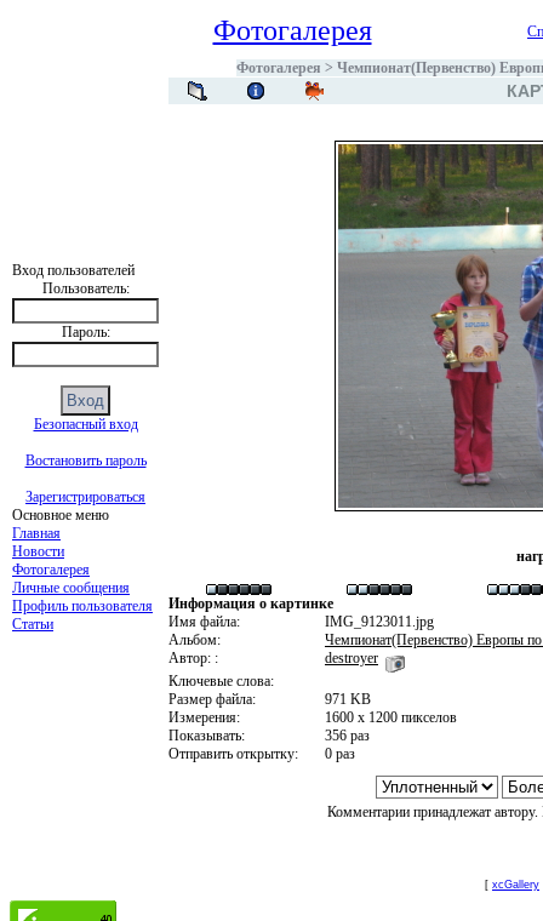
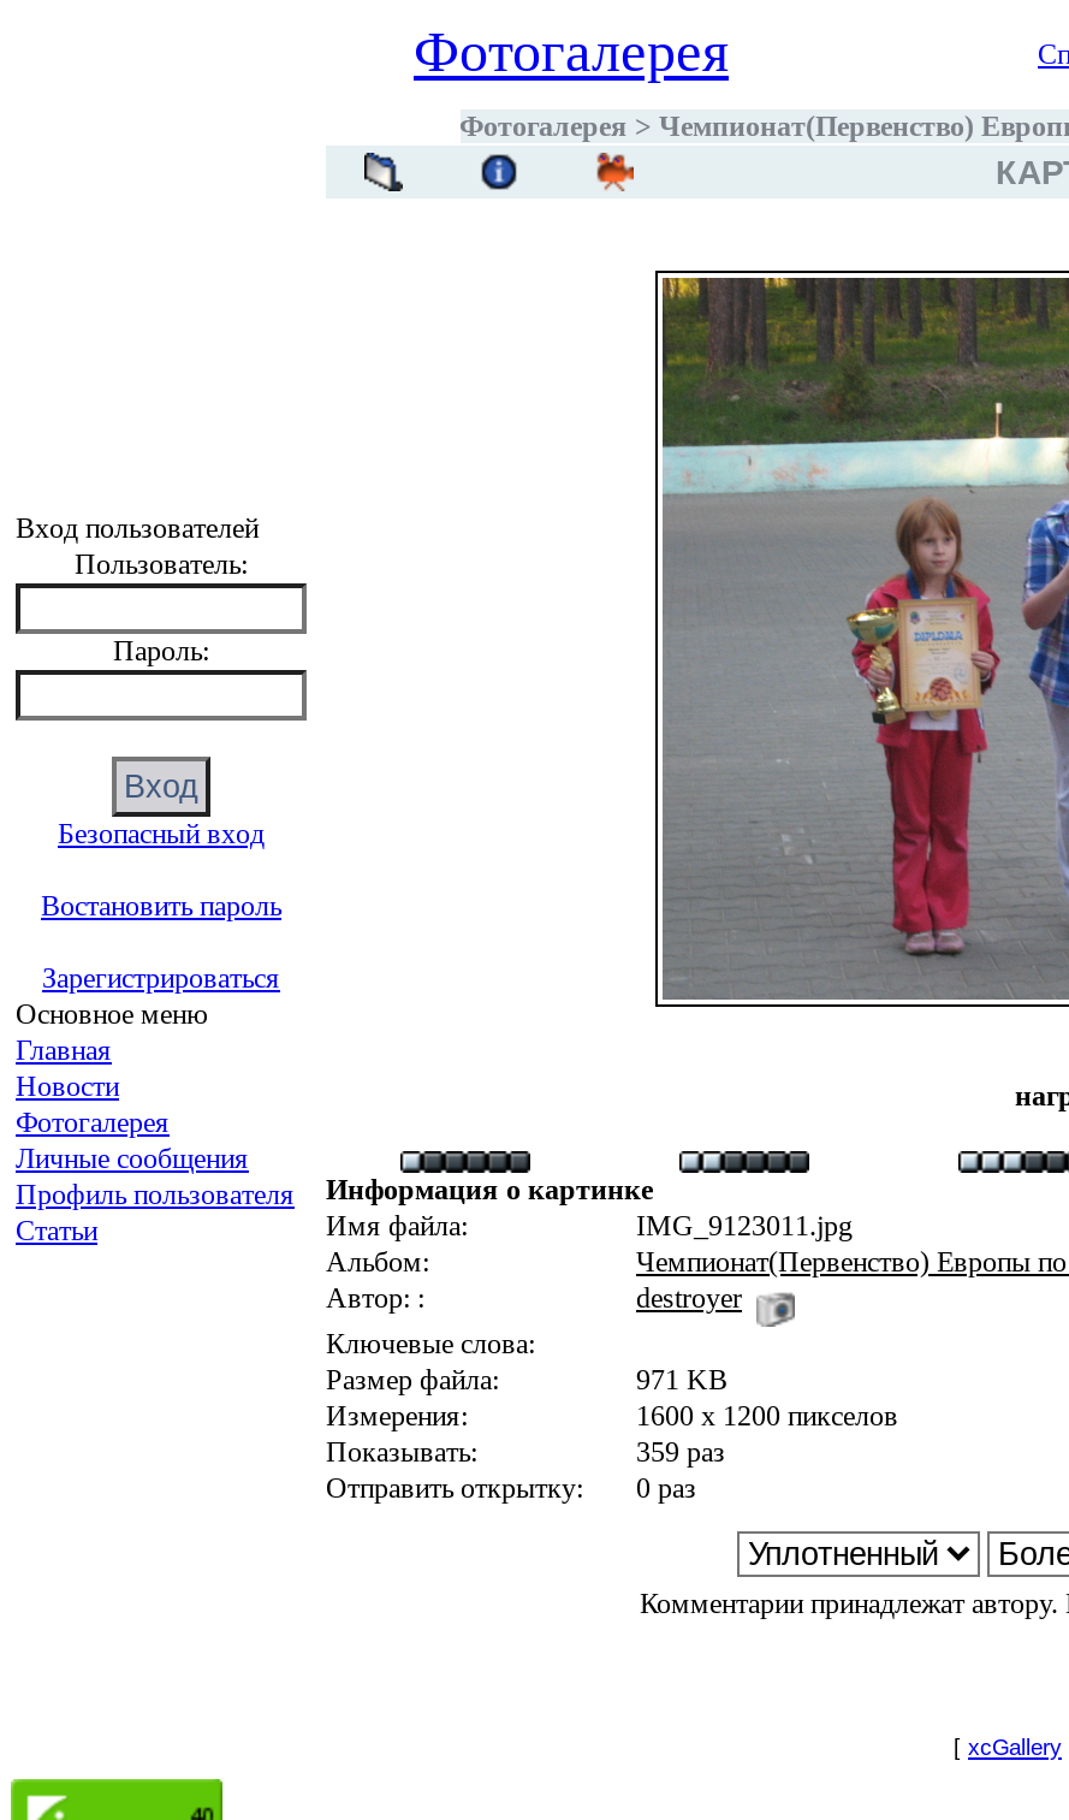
- 356 раз
+ 359 раз
